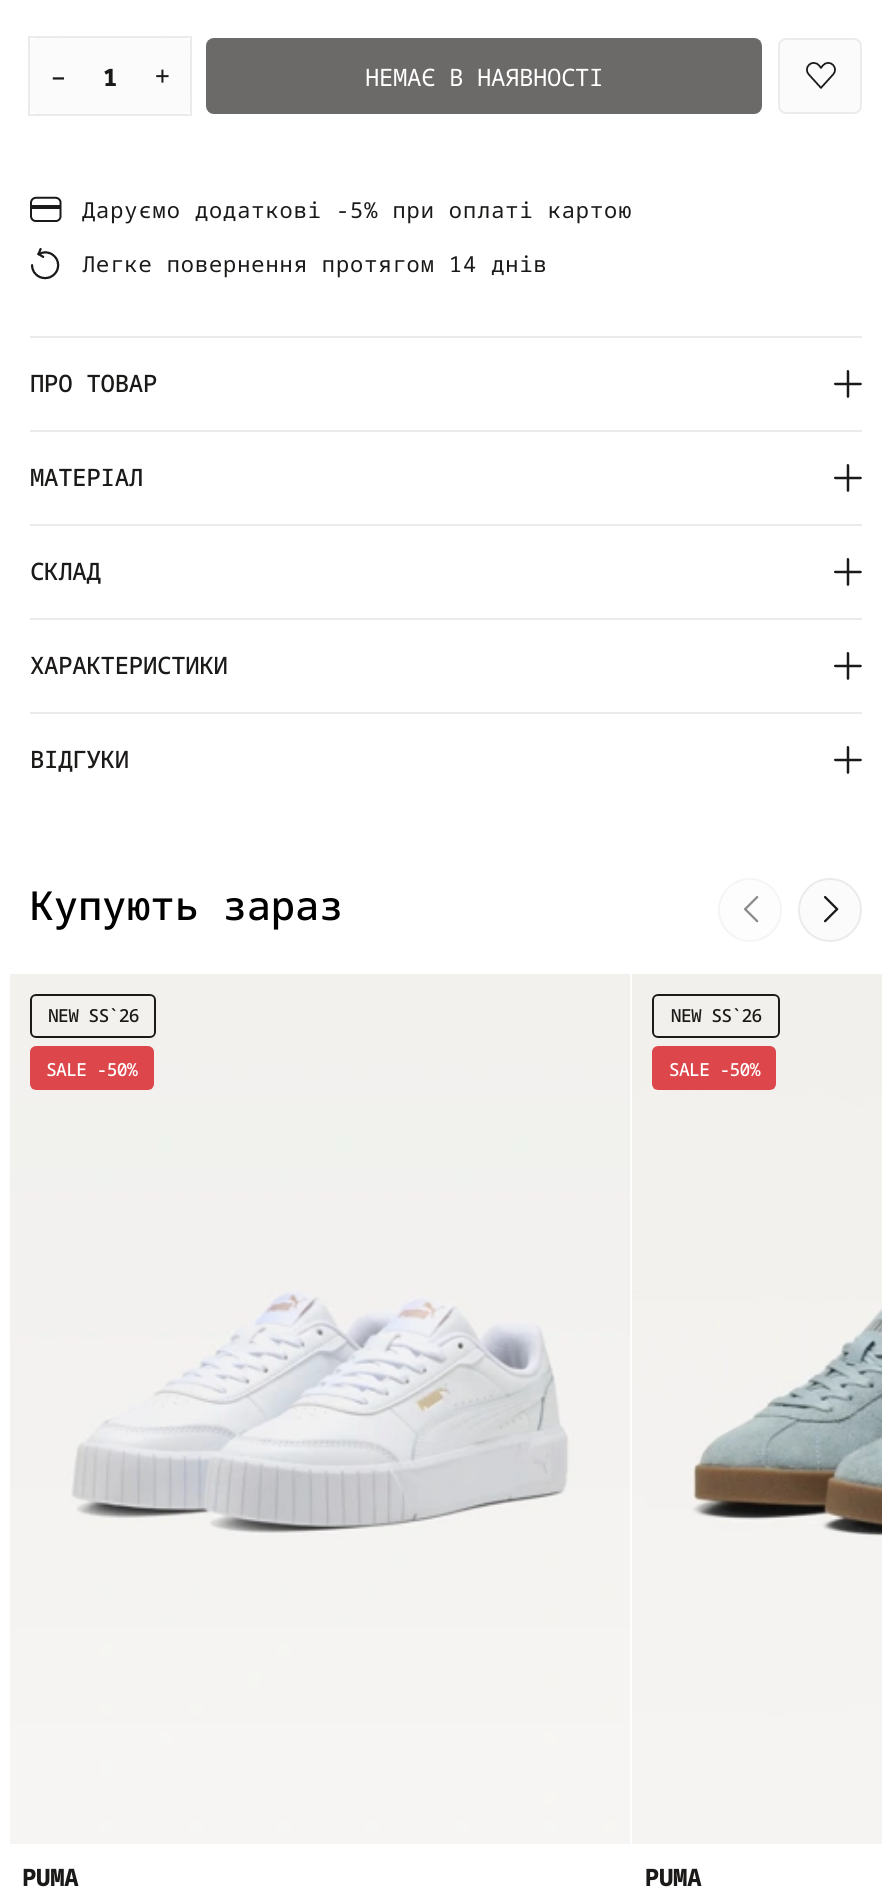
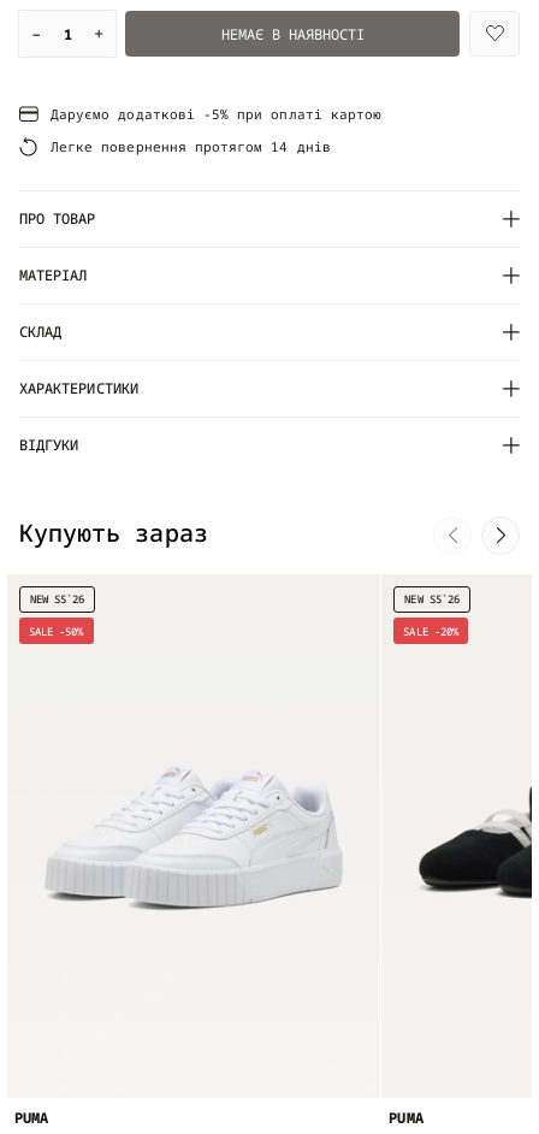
- SALE -50%
+ SALE -20%

- [image]
+ [image]
